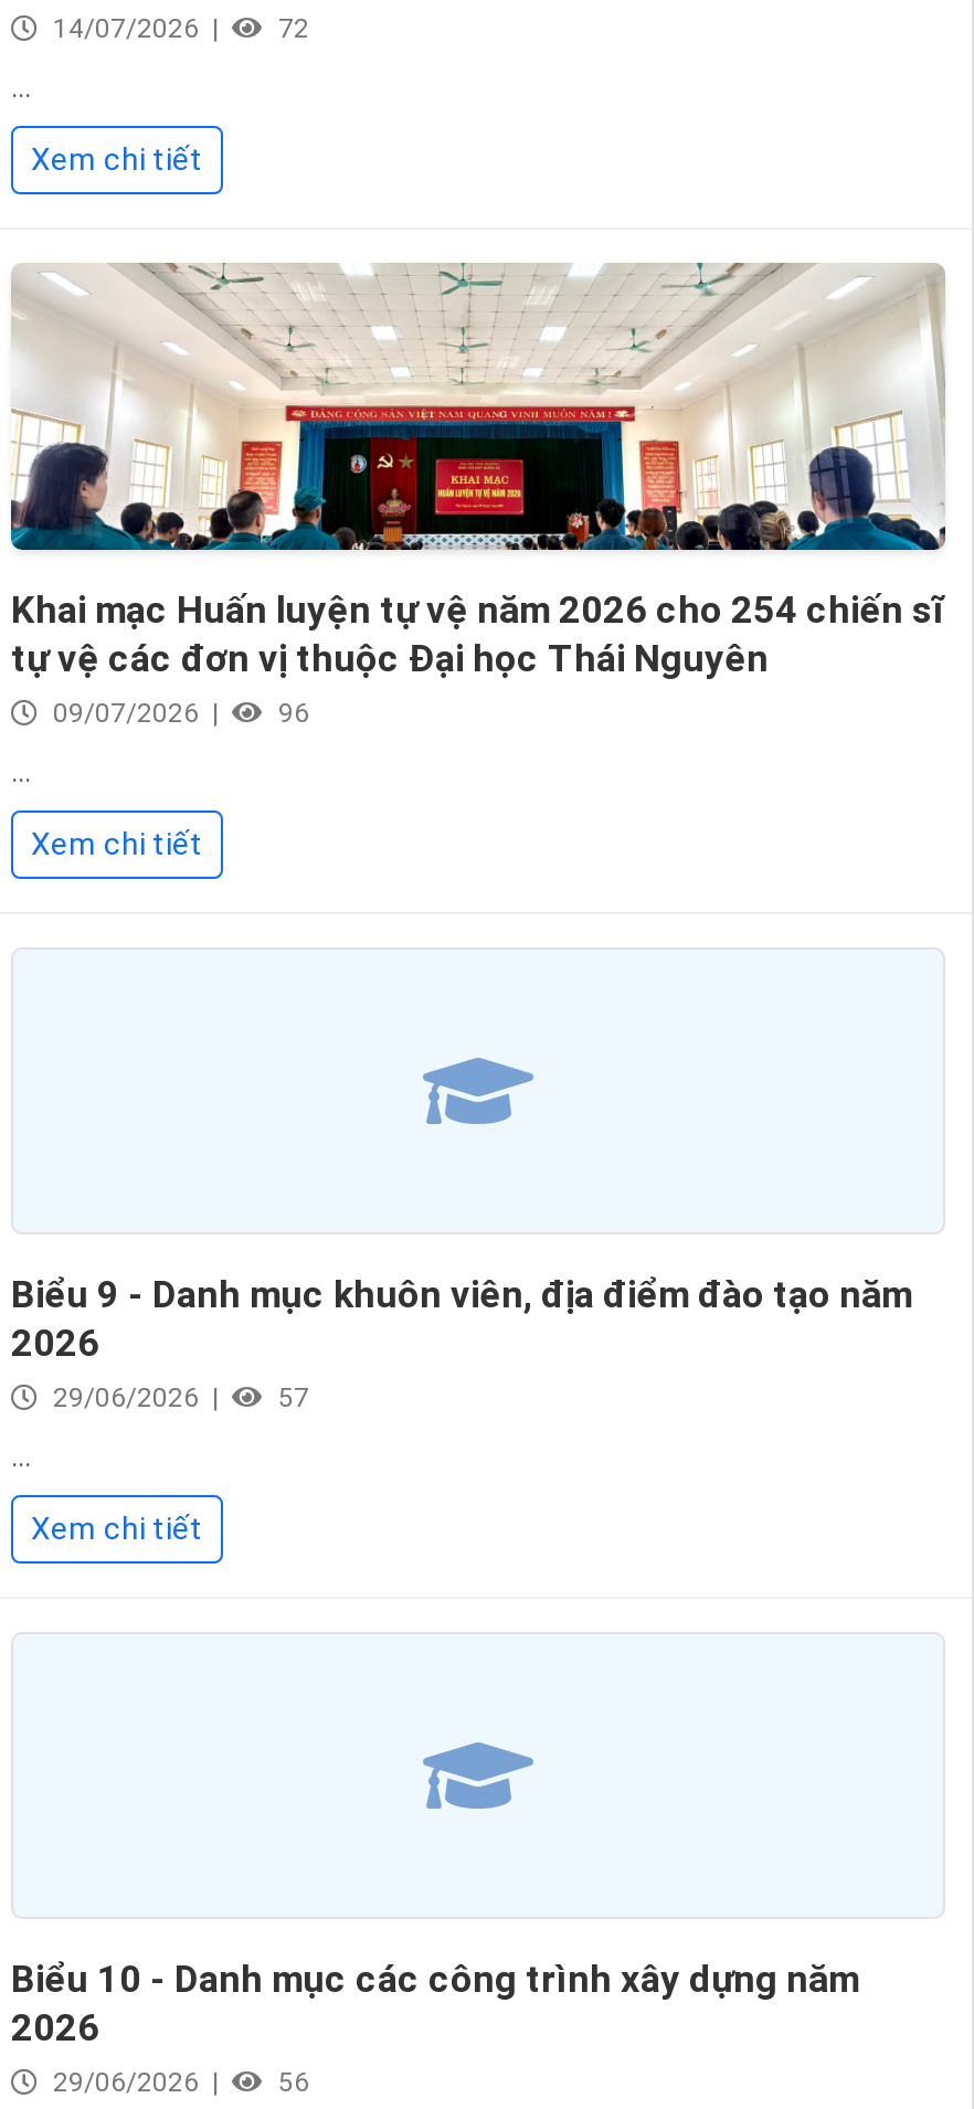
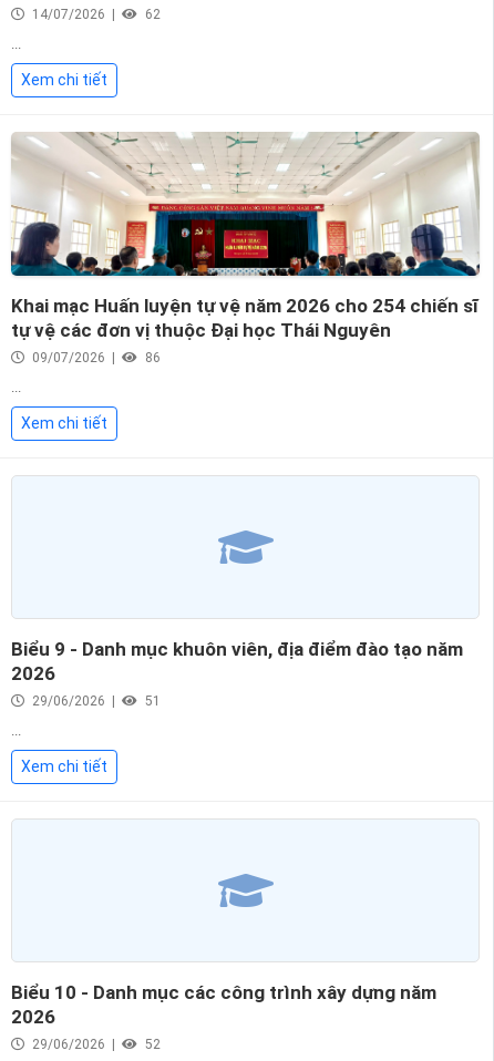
- 72
+ 62

- 96
+ 86

- 57
+ 51

- 56
+ 52
